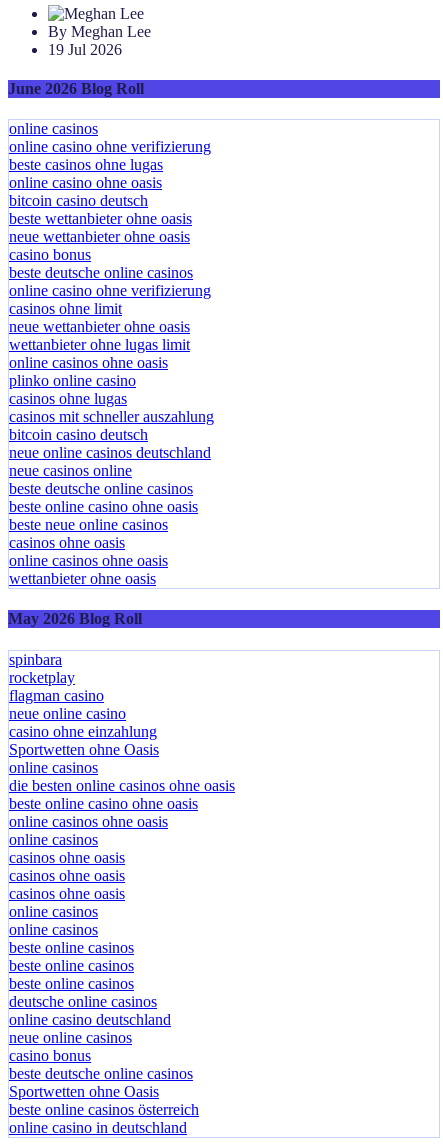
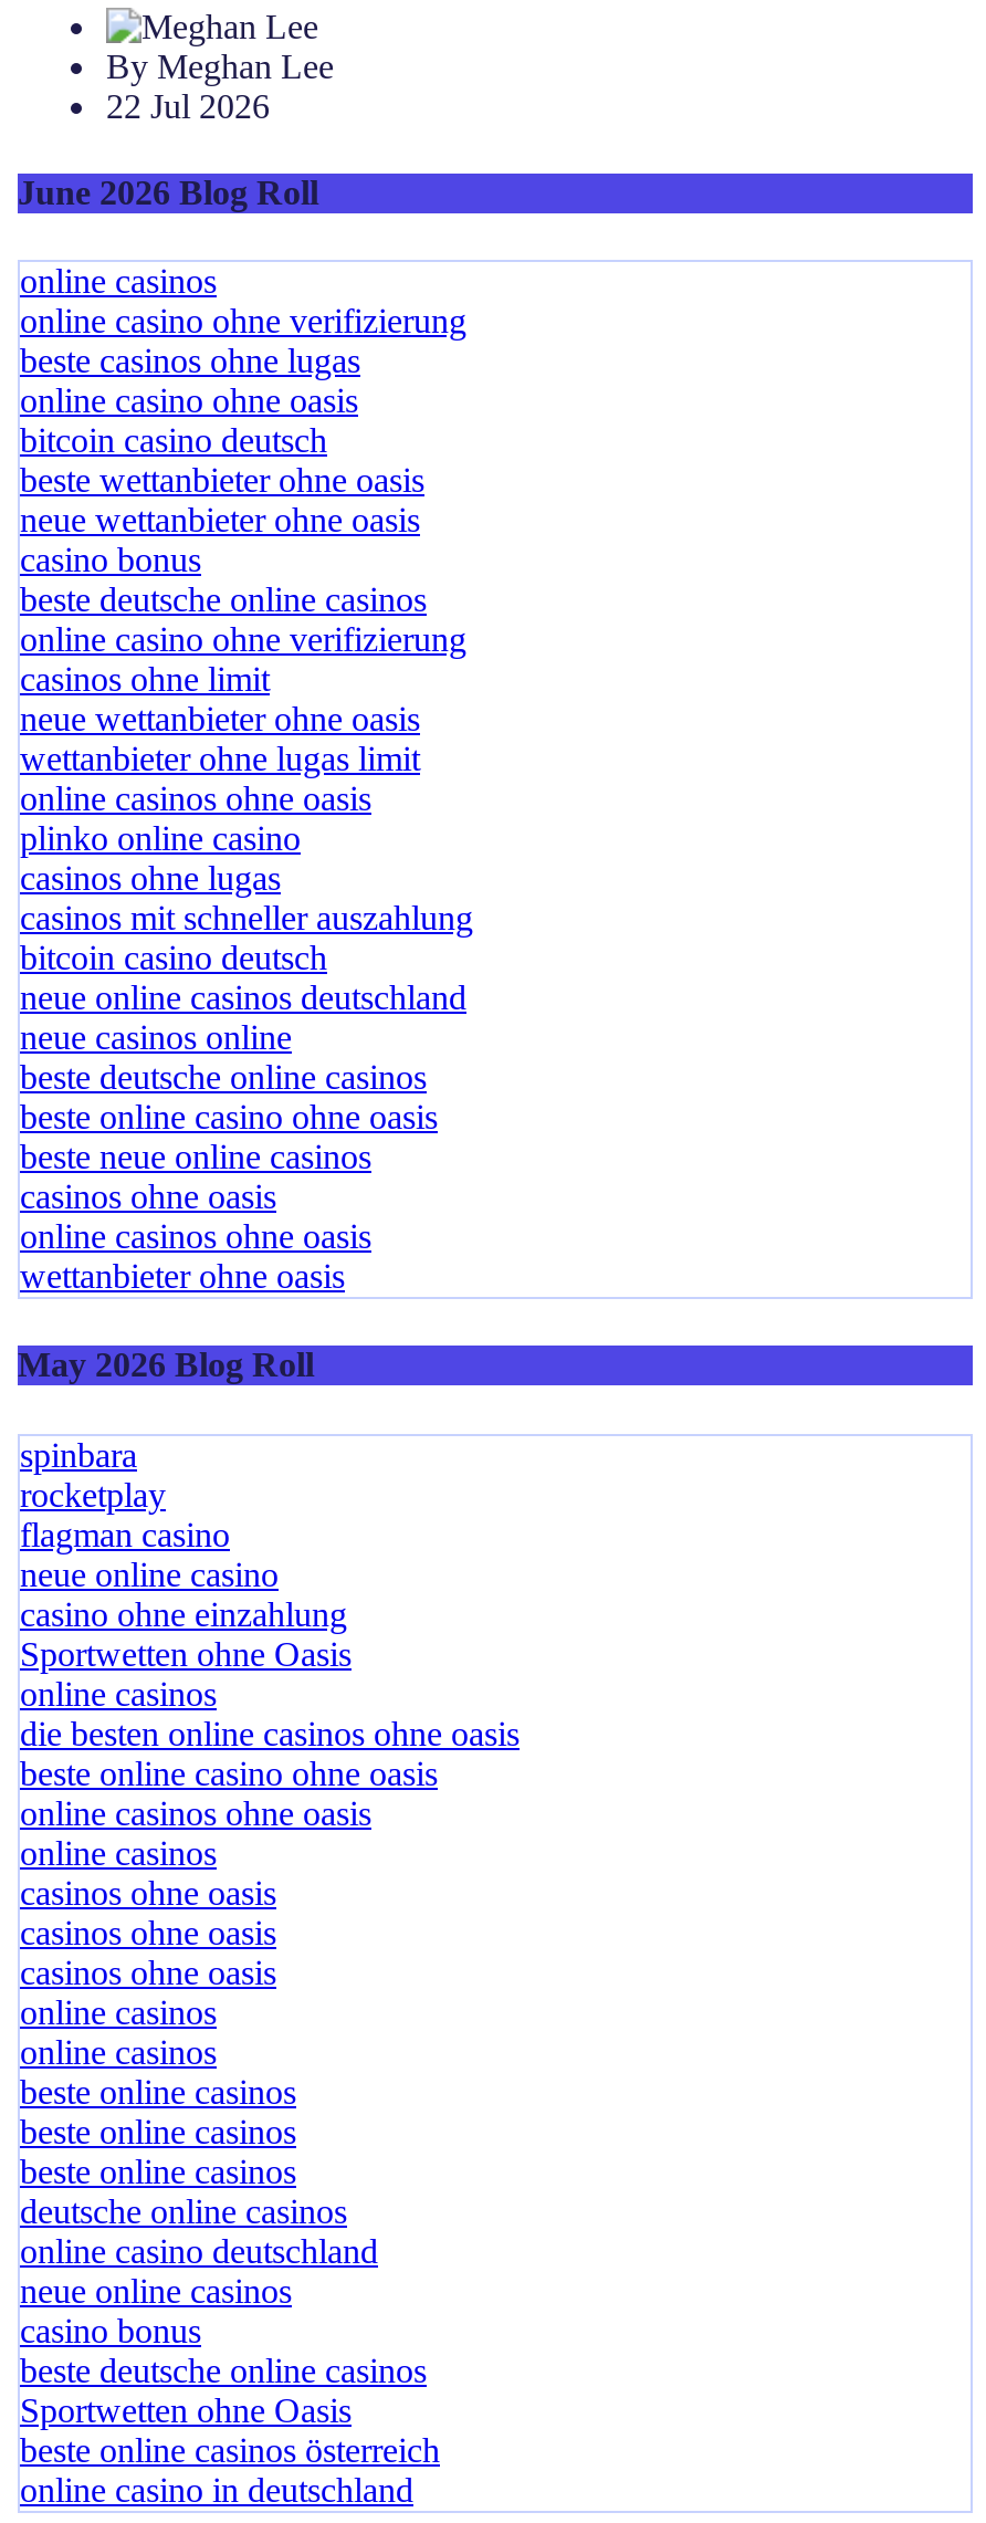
- 19 Jul 2026
+ 22 Jul 2026
